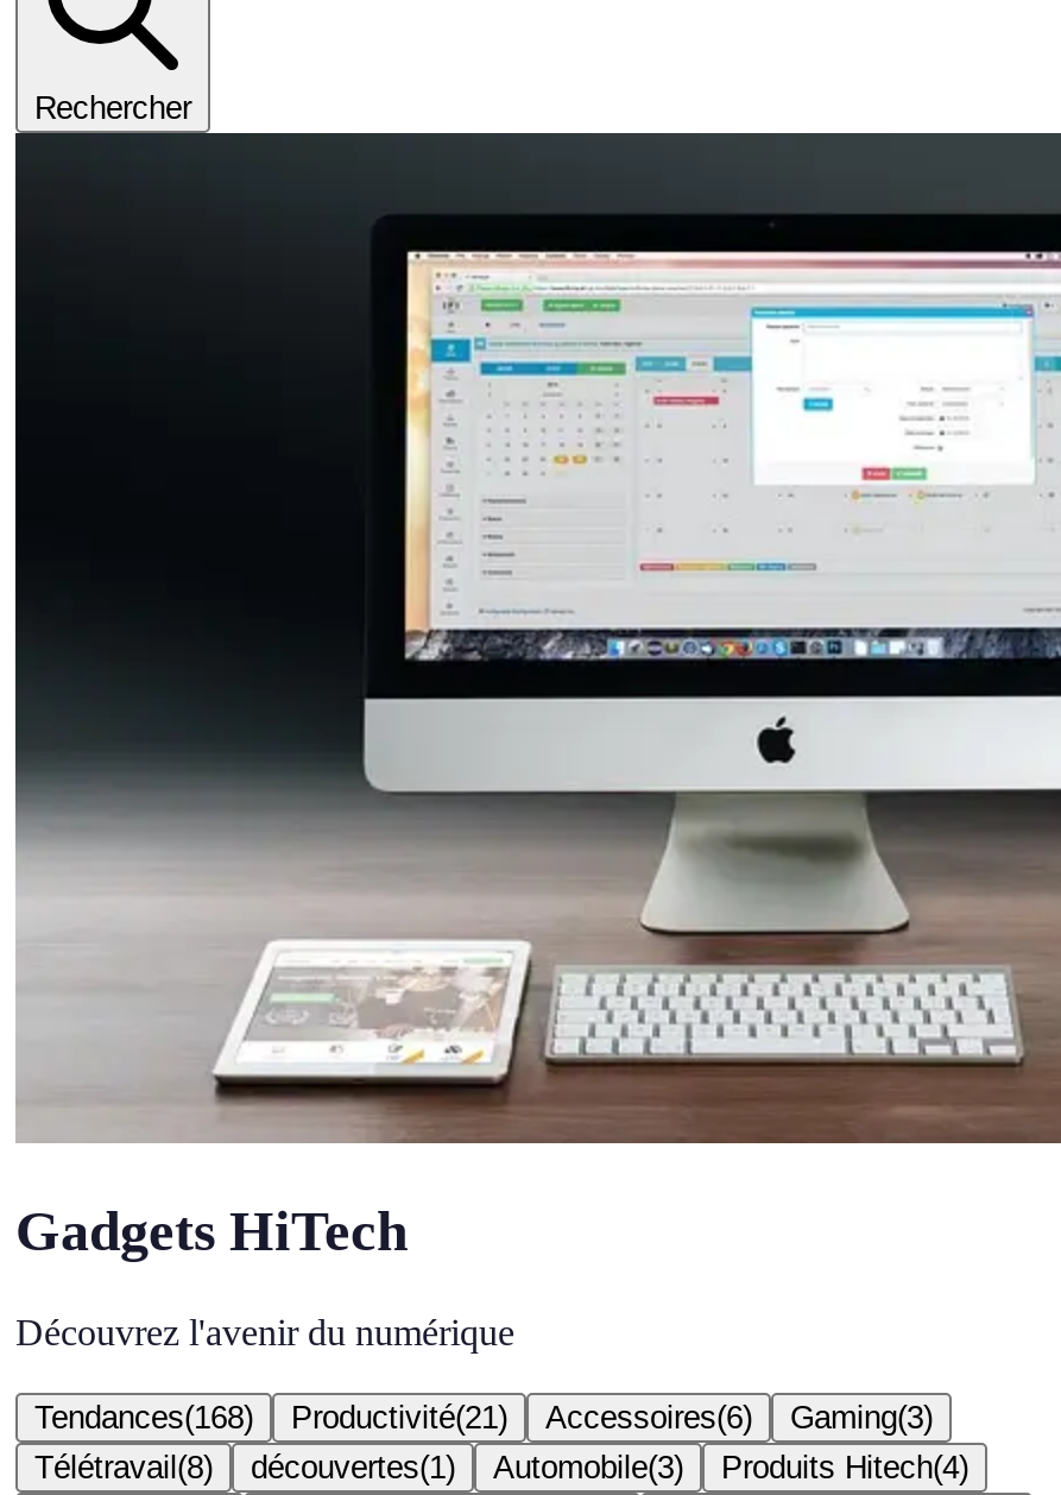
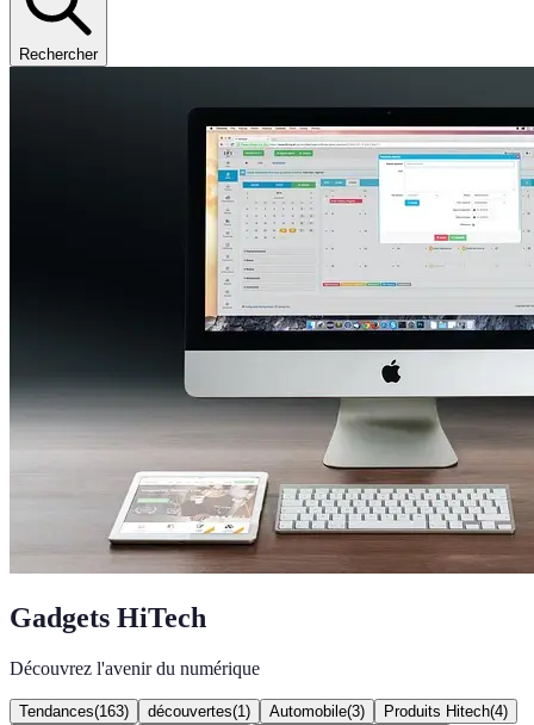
- Tendances(168)
- Productivité(21)
- Accessoires(6)
- Gaming(3)
- Télétravail(8)
+ Tendances(163)
